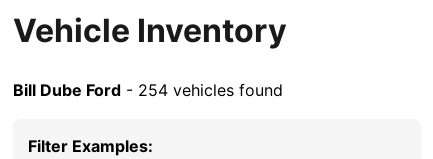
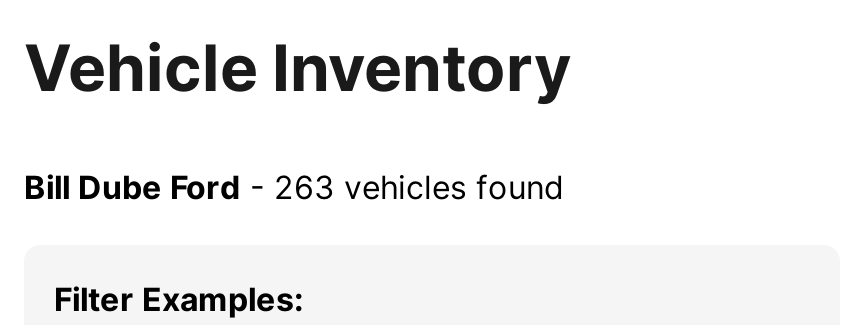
- Bill Dube Ford - 254 vehicles found
+ Bill Dube Ford - 263 vehicles found
